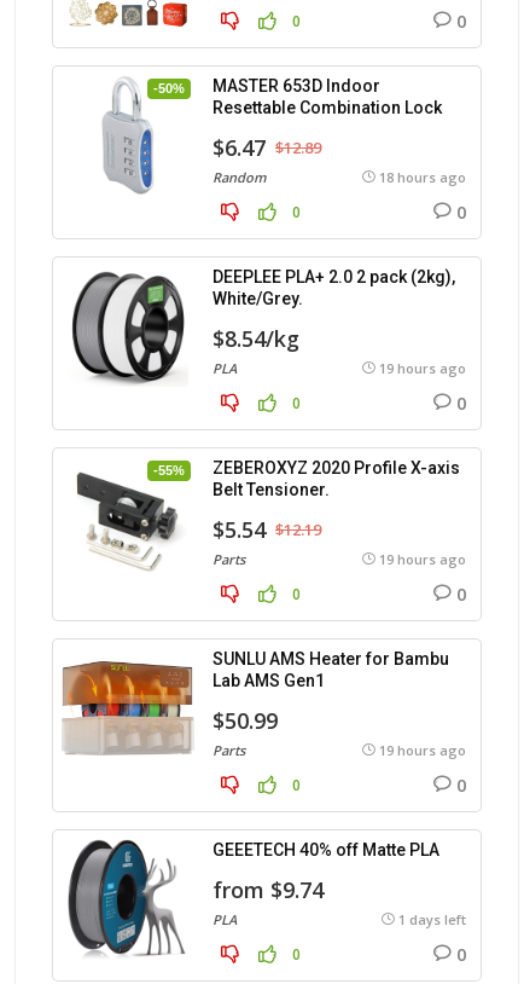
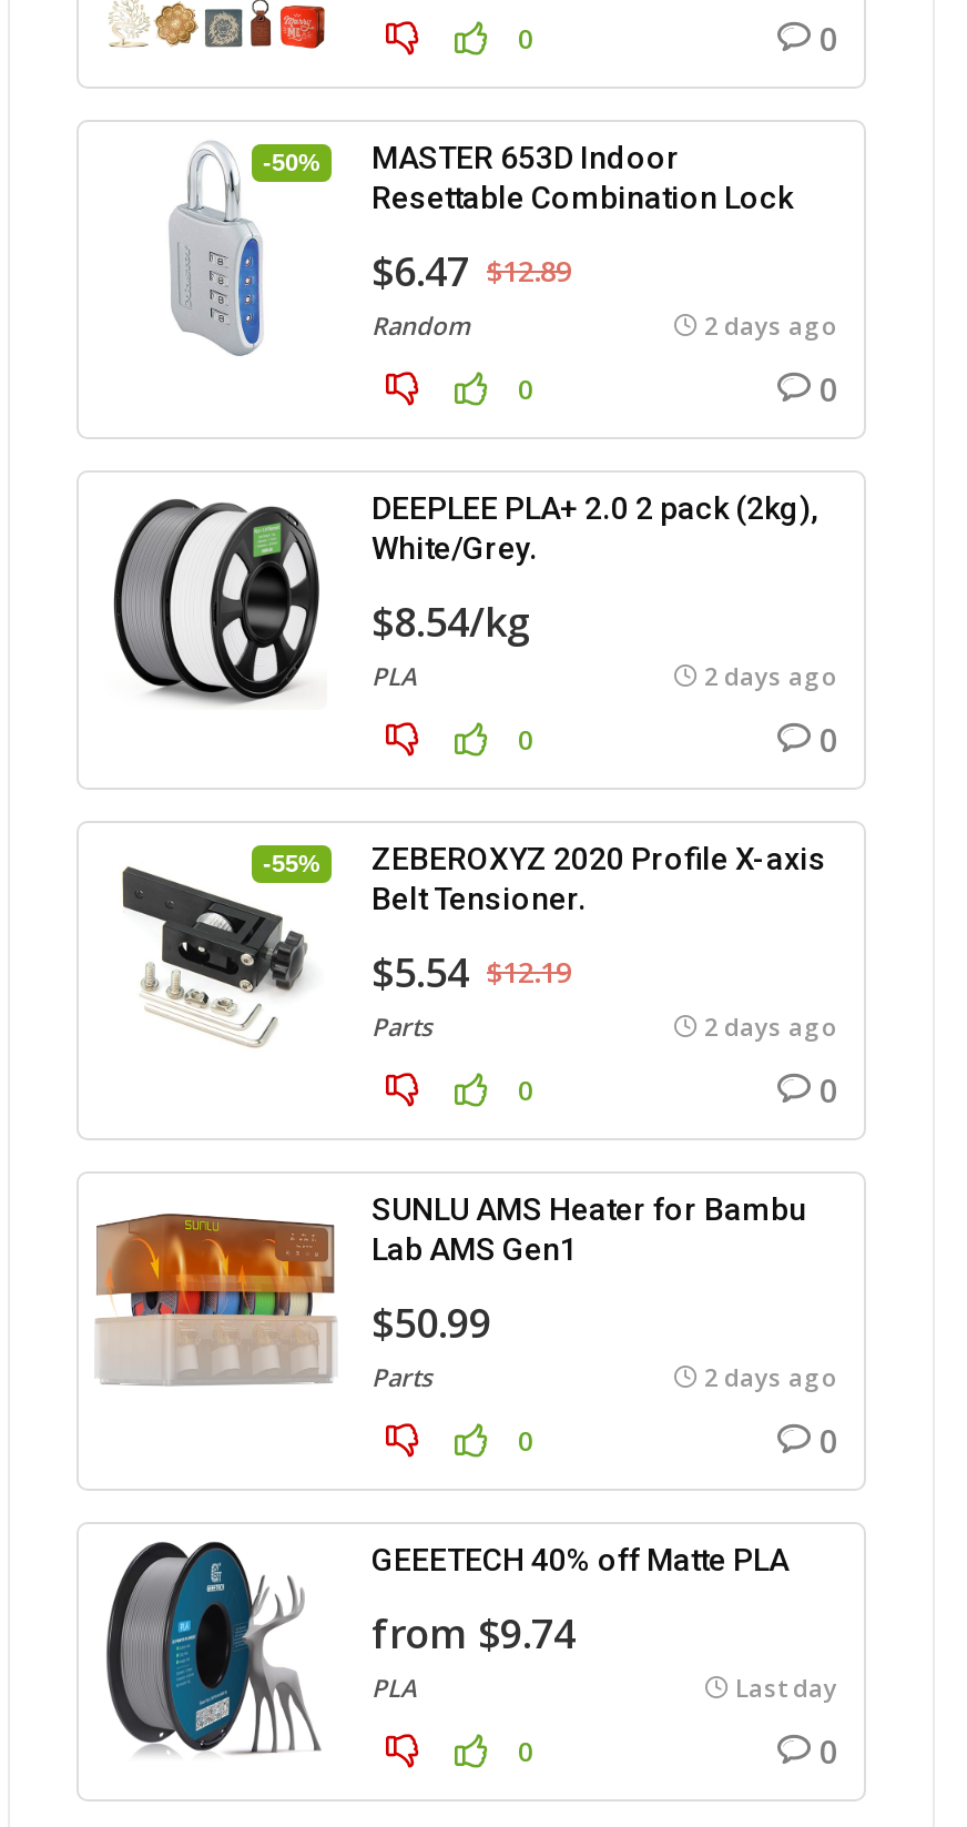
- 18 hours ago
+ 2 days ago

- 19 hours ago
+ 2 days ago

- 19 hours ago
+ 2 days ago

- 19 hours ago
+ 2 days ago

- 1 days left
+ Last day
